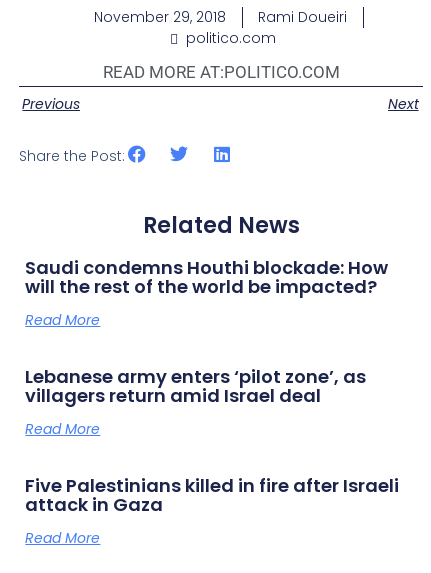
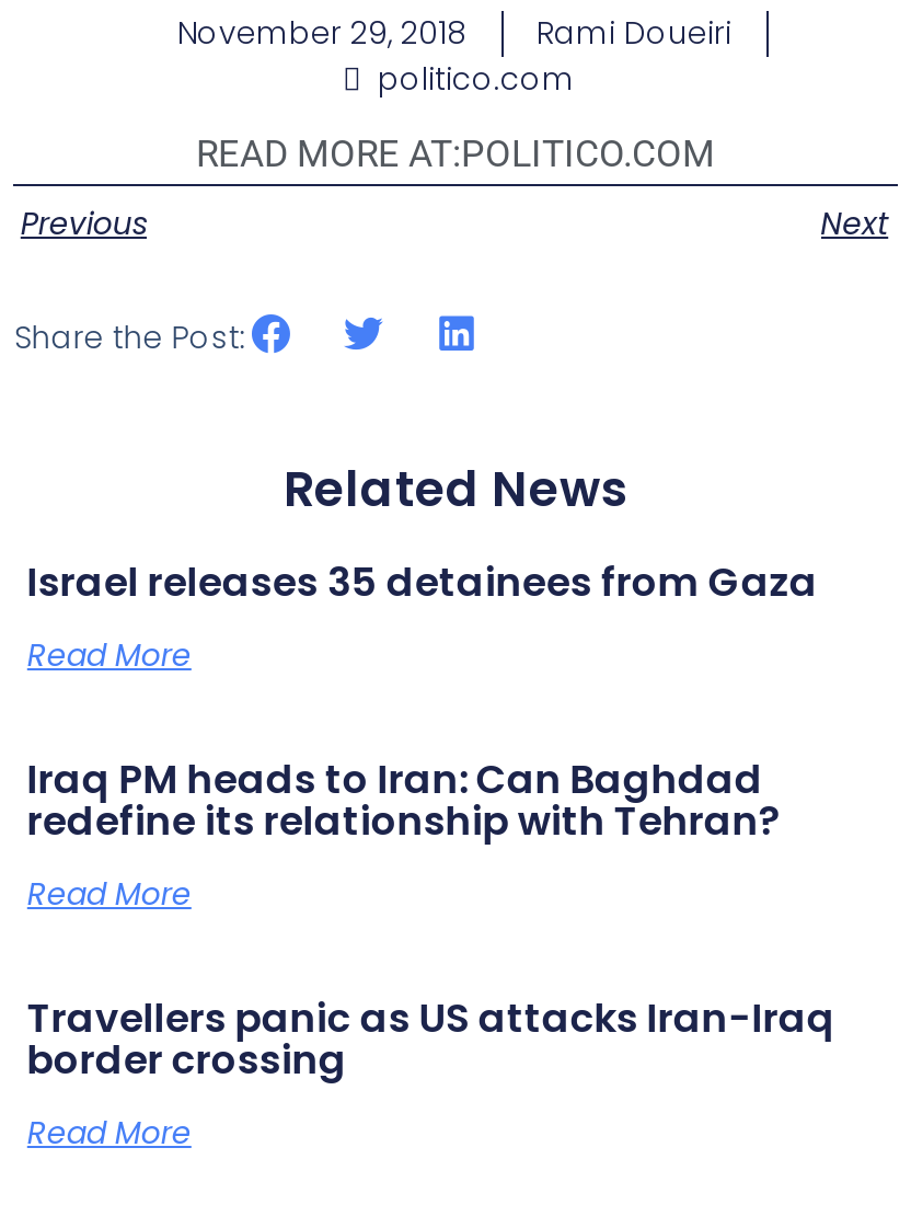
- Saudi condemns Houthi blockade: How
- will the rest of the world be impacted?
+ Israel releases 35 detainees from Gaza

- Lebanese army enters ‘pilot zone’, as
- villagers return amid Israel deal
+ Iraq PM heads to Iran: Can Baghdad
+ redefine its relationship with Tehran?

- Five Palestinians killed in fire after Israeli
- attack in Gaza
+ Travellers panic as US attacks Iran-Iraq
+ border crossing
